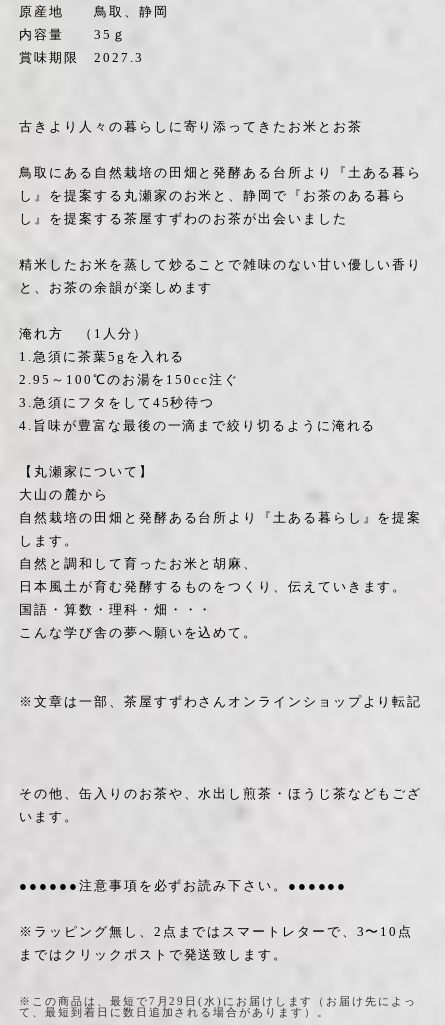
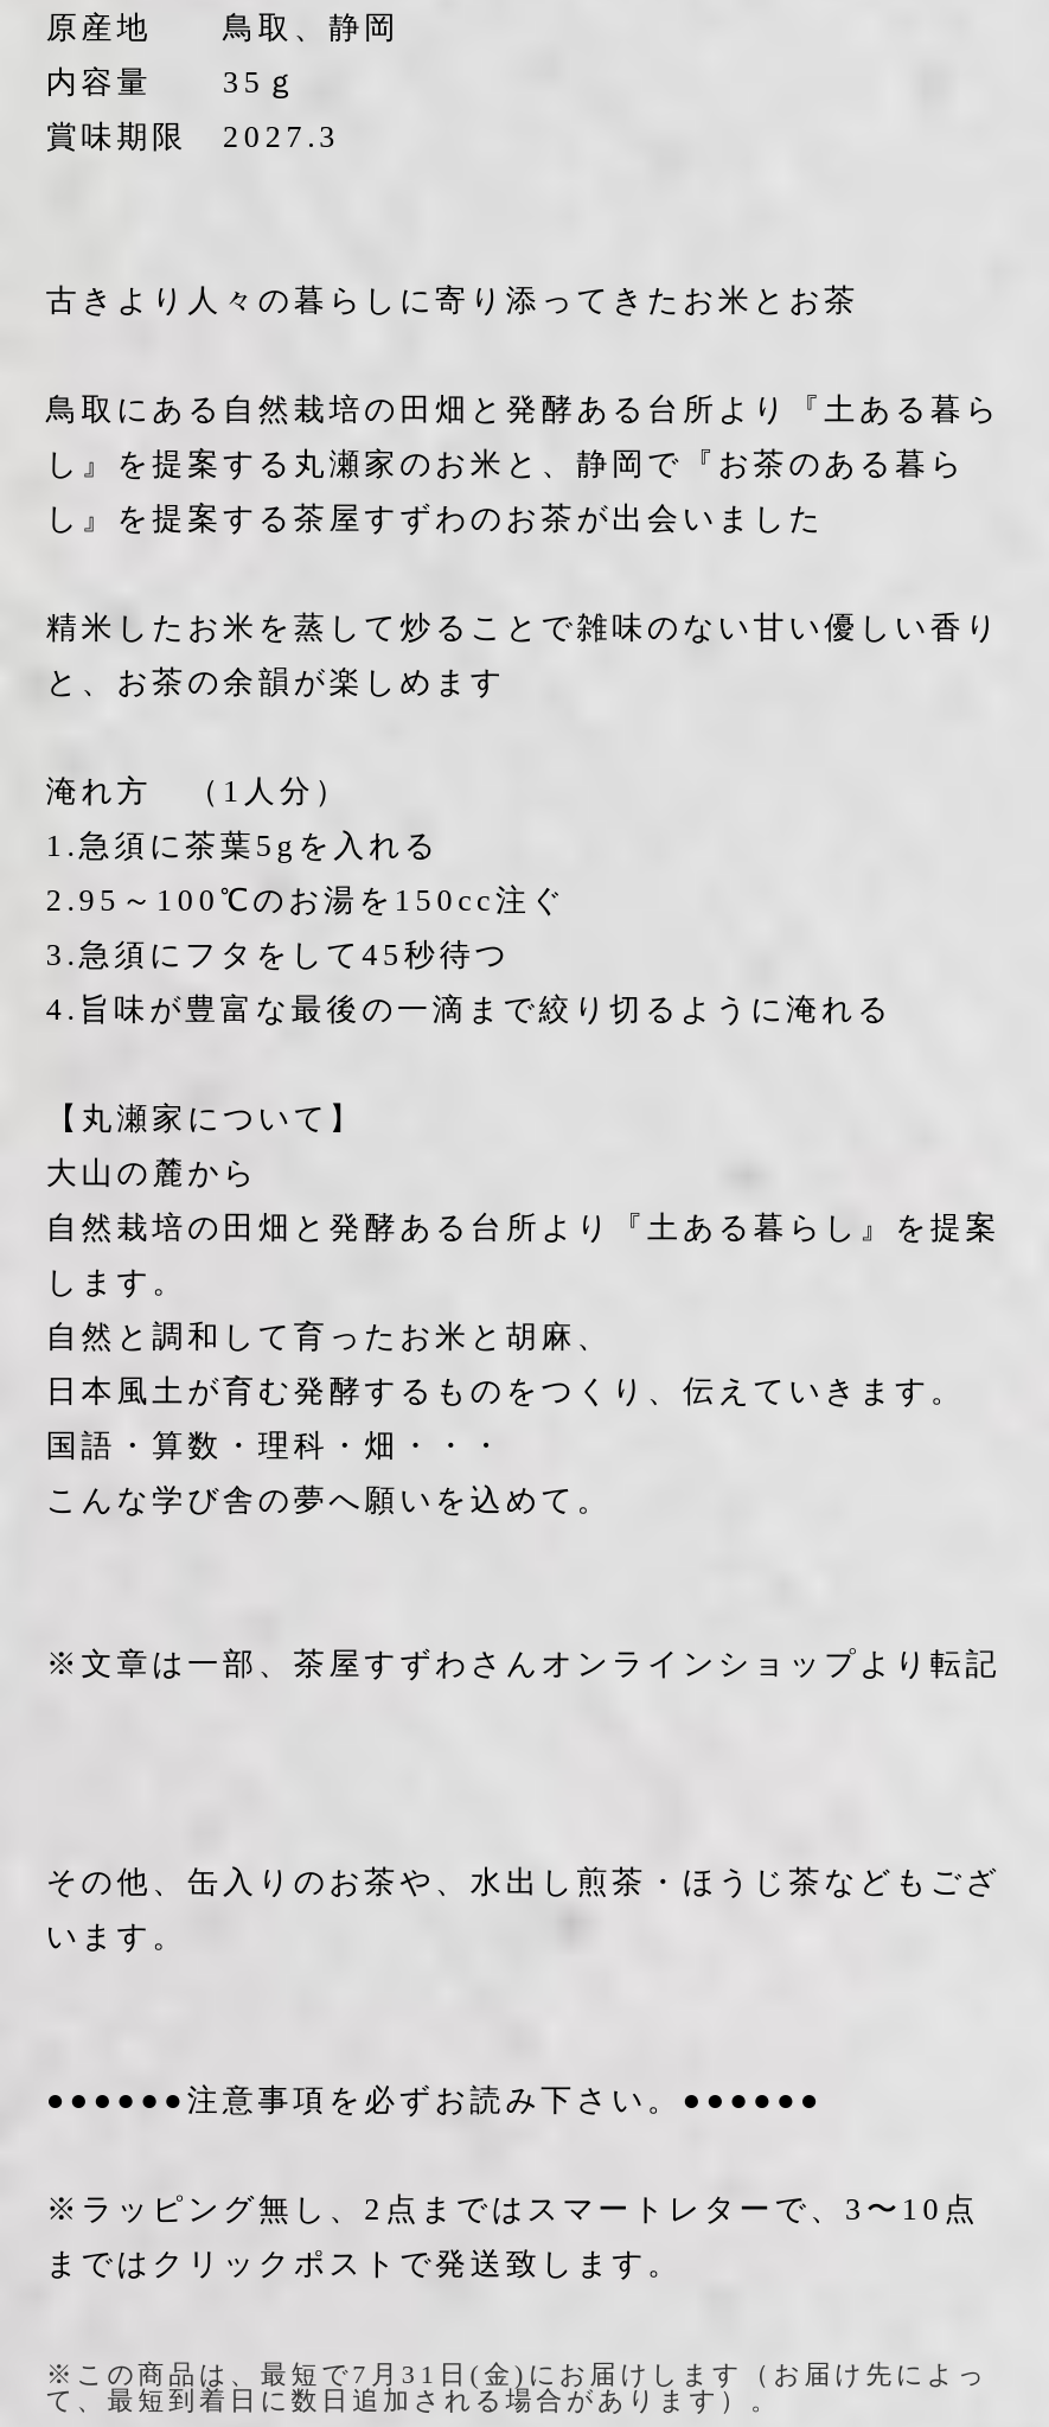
- ※この商品は、最短で7月29日(水)にお届けします（お届け先によっ
+ ※この商品は、最短で7月31日(金)にお届けします（お届け先によっ
